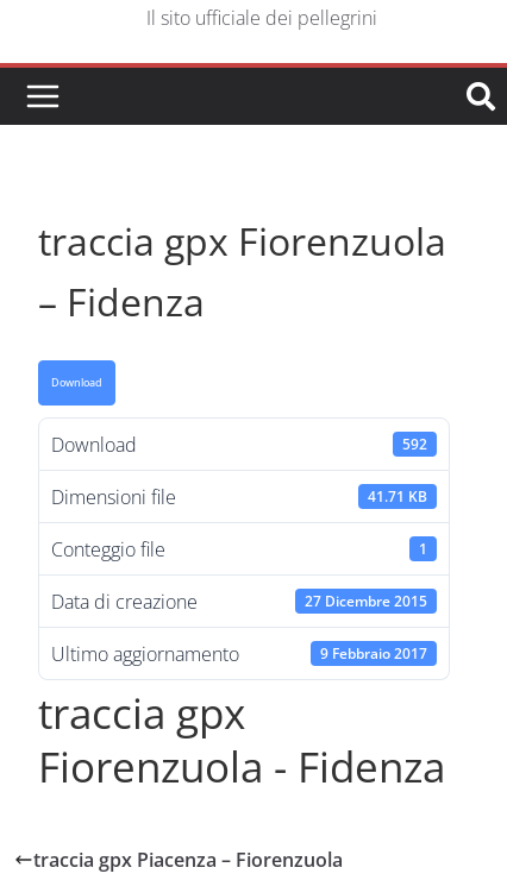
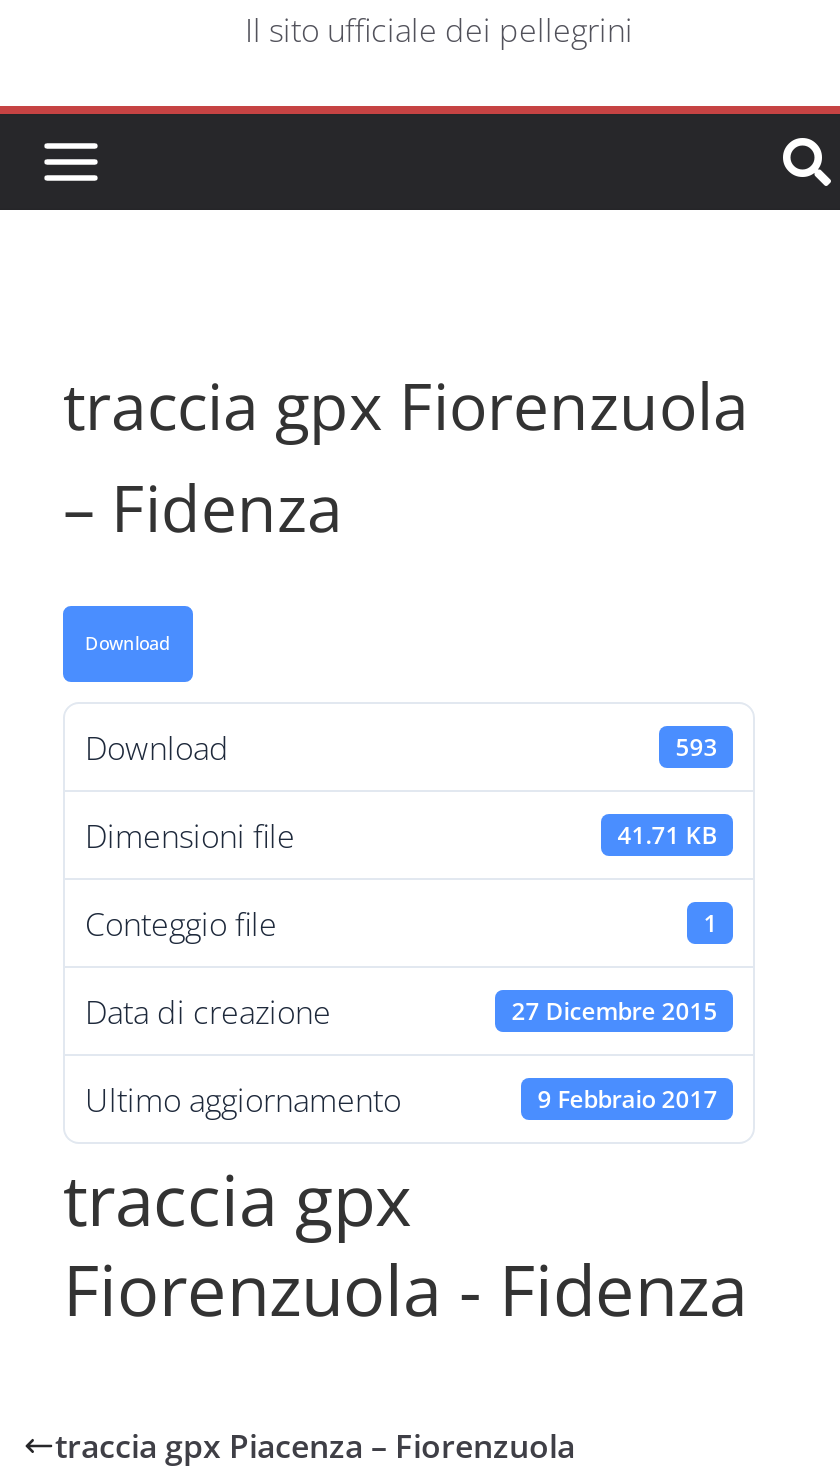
- 592
+ 593
